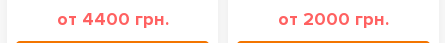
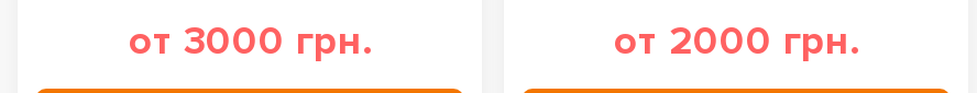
- от 4400 грн.
+ от 3000 грн.
